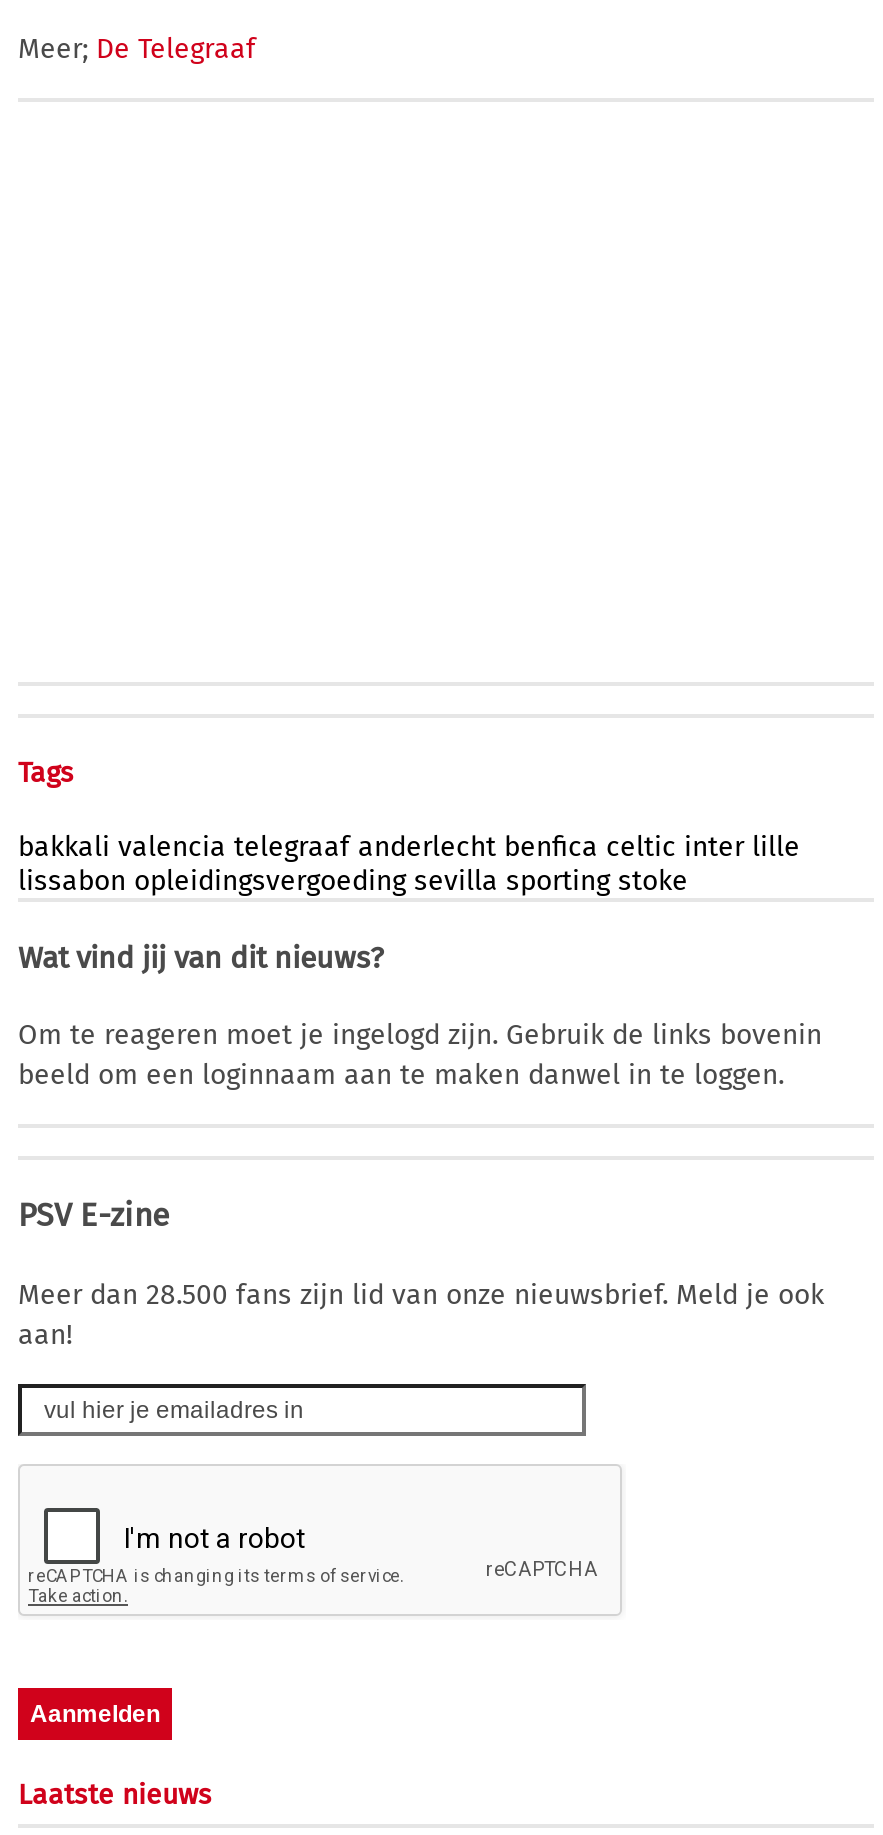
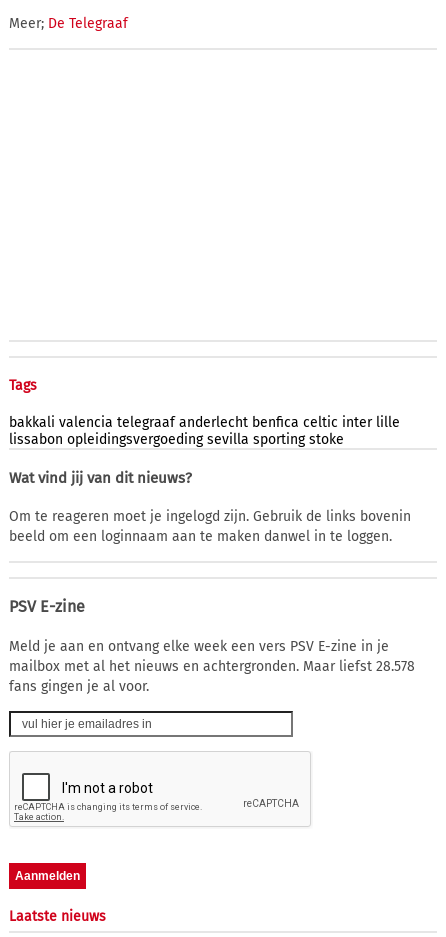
- Meer dan 28.500 fans zijn lid van onze nieuwsbrief. Meld je ook
- aan!
+ Meld je aan en ontvang elke week een vers PSV E-zine in je
+ mailbox met al het nieuws en achtergronden. Maar liefst 28.578
+ fans gingen je al voor.
